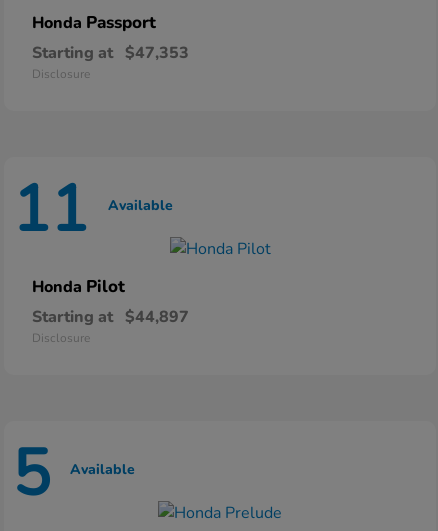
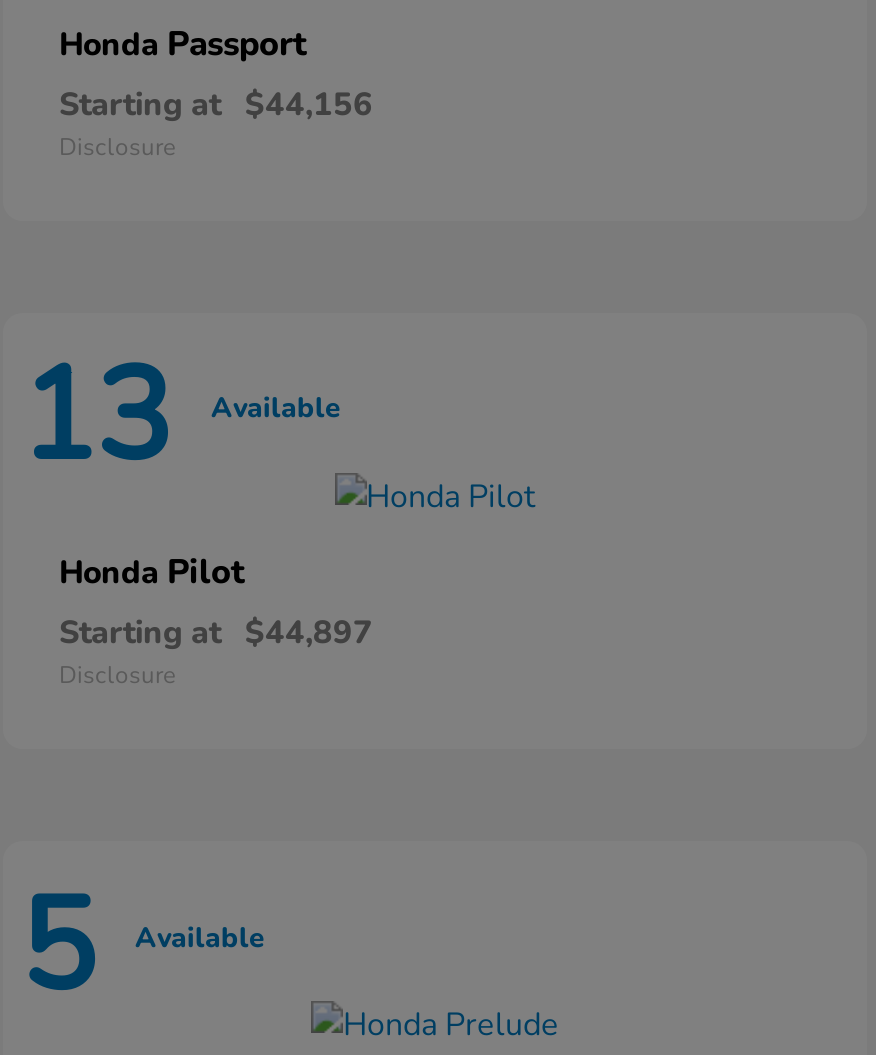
- Starting at $47,353
+ Starting at $44,156

- 11 Available
+ 13 Available
